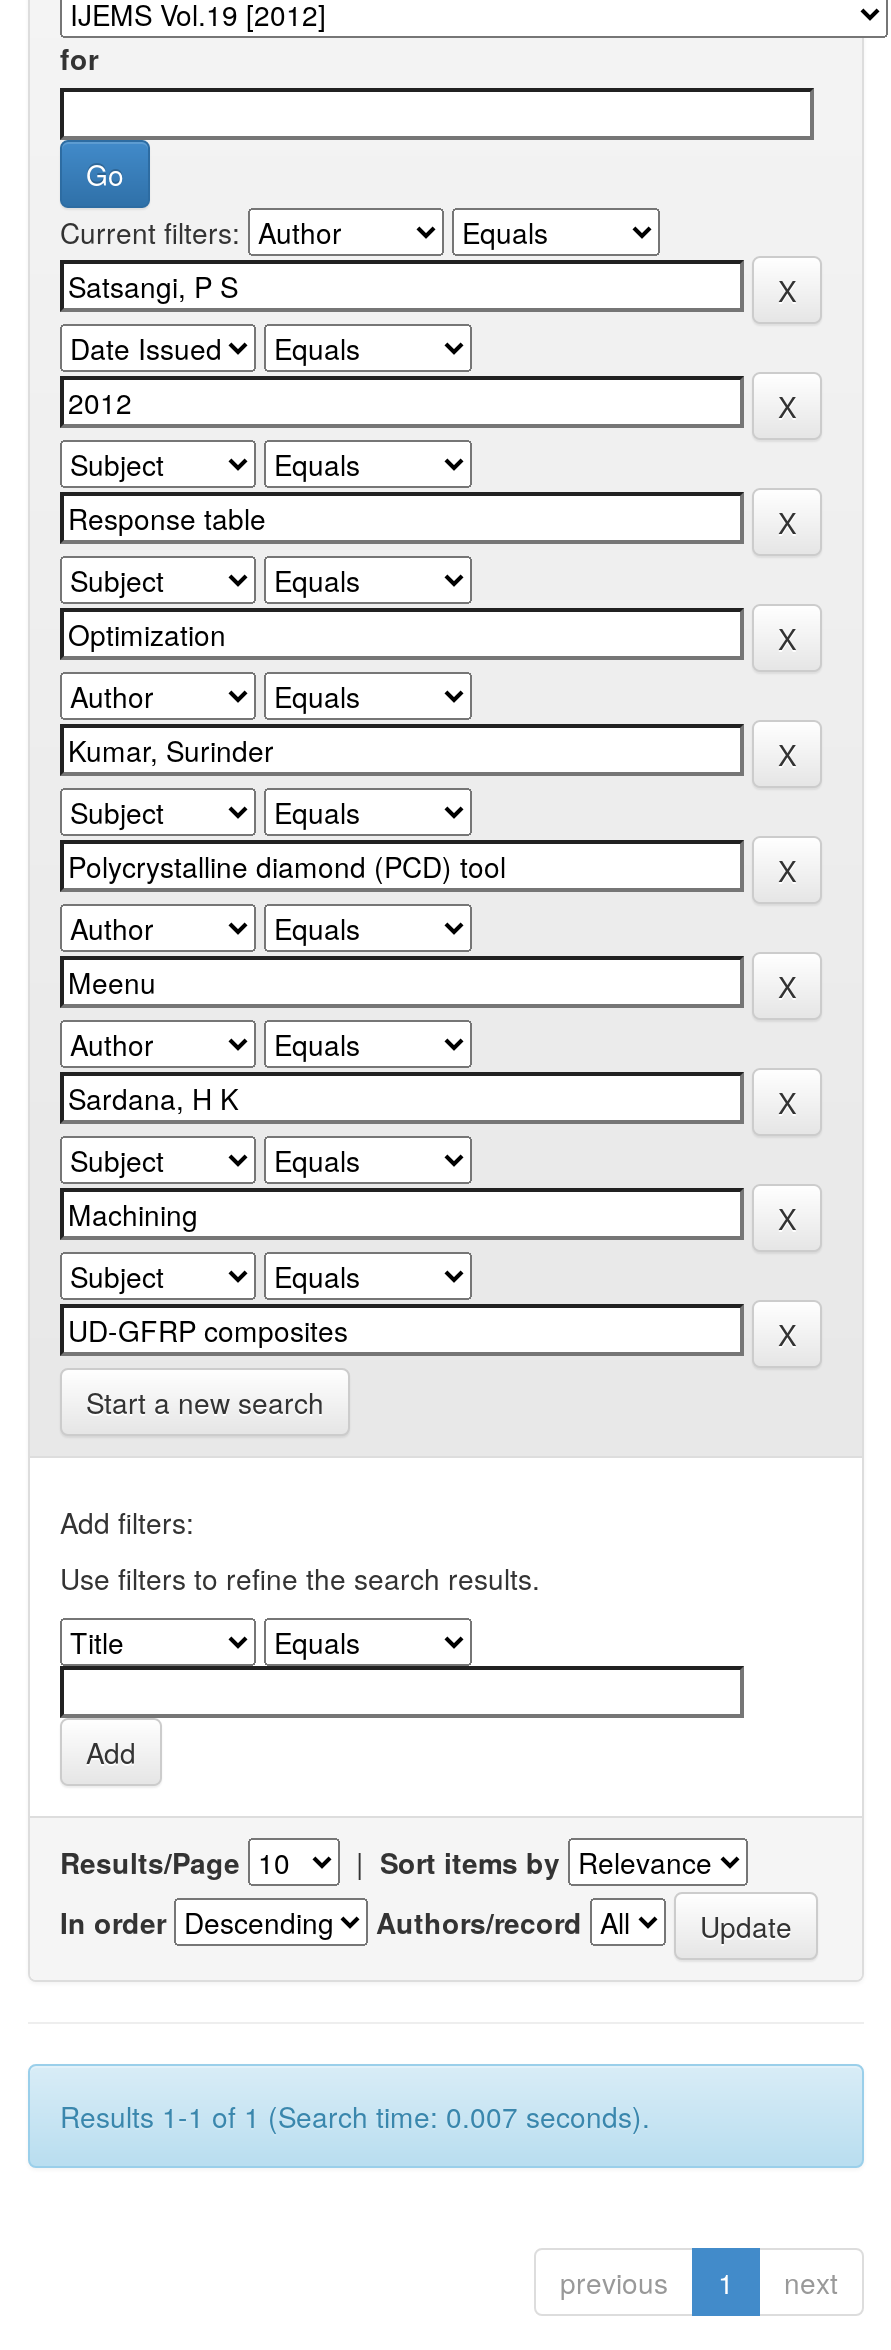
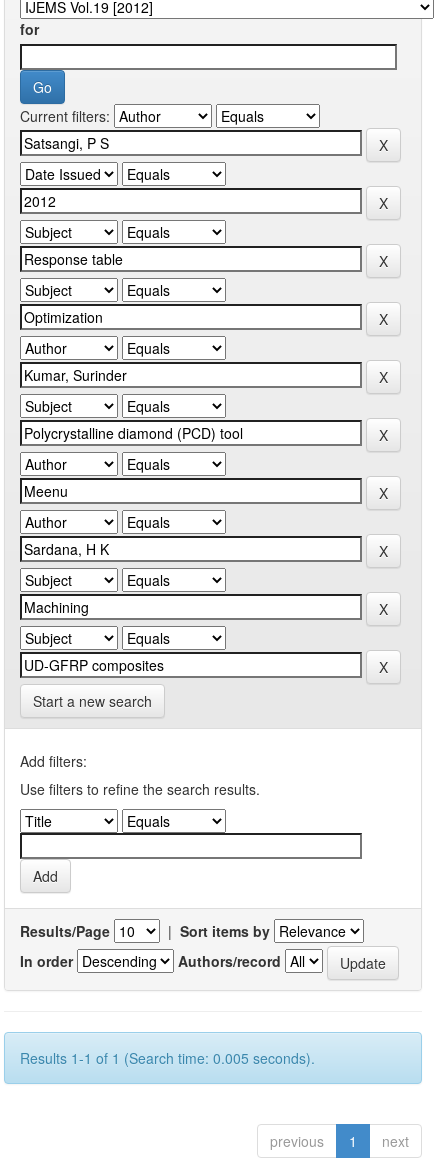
- Results 1-1 of 1 (Search time: 0.007 seconds).
+ Results 1-1 of 1 (Search time: 0.005 seconds).
